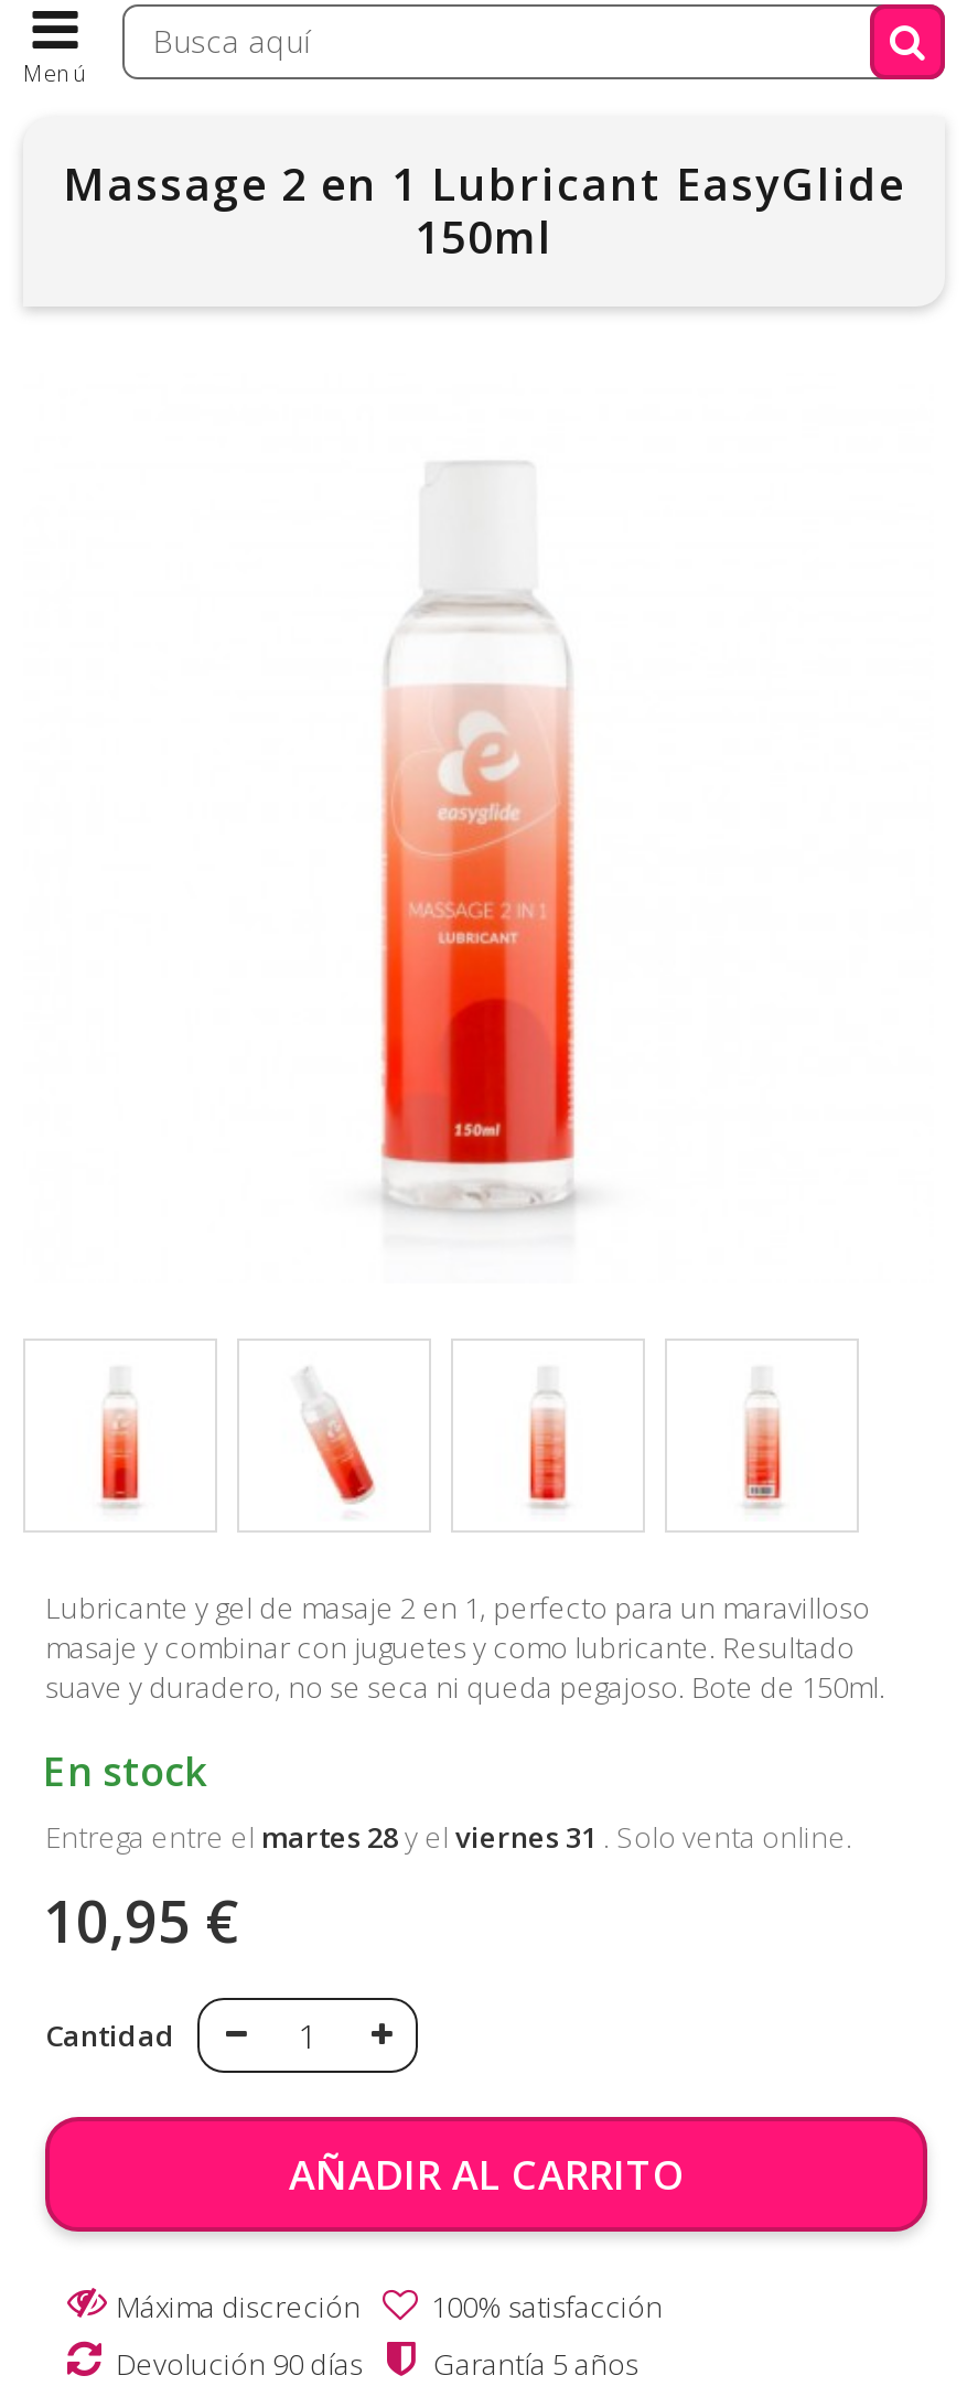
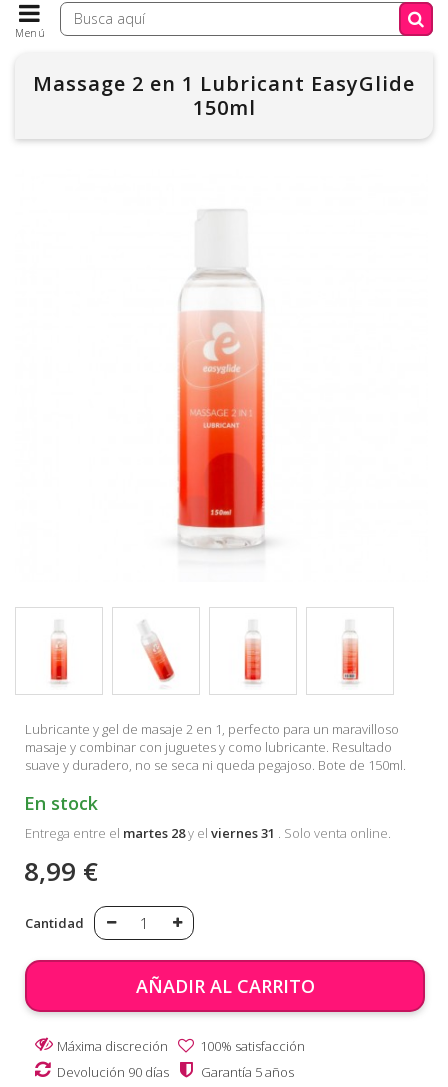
- 10,95 €
+ 8,99 €
